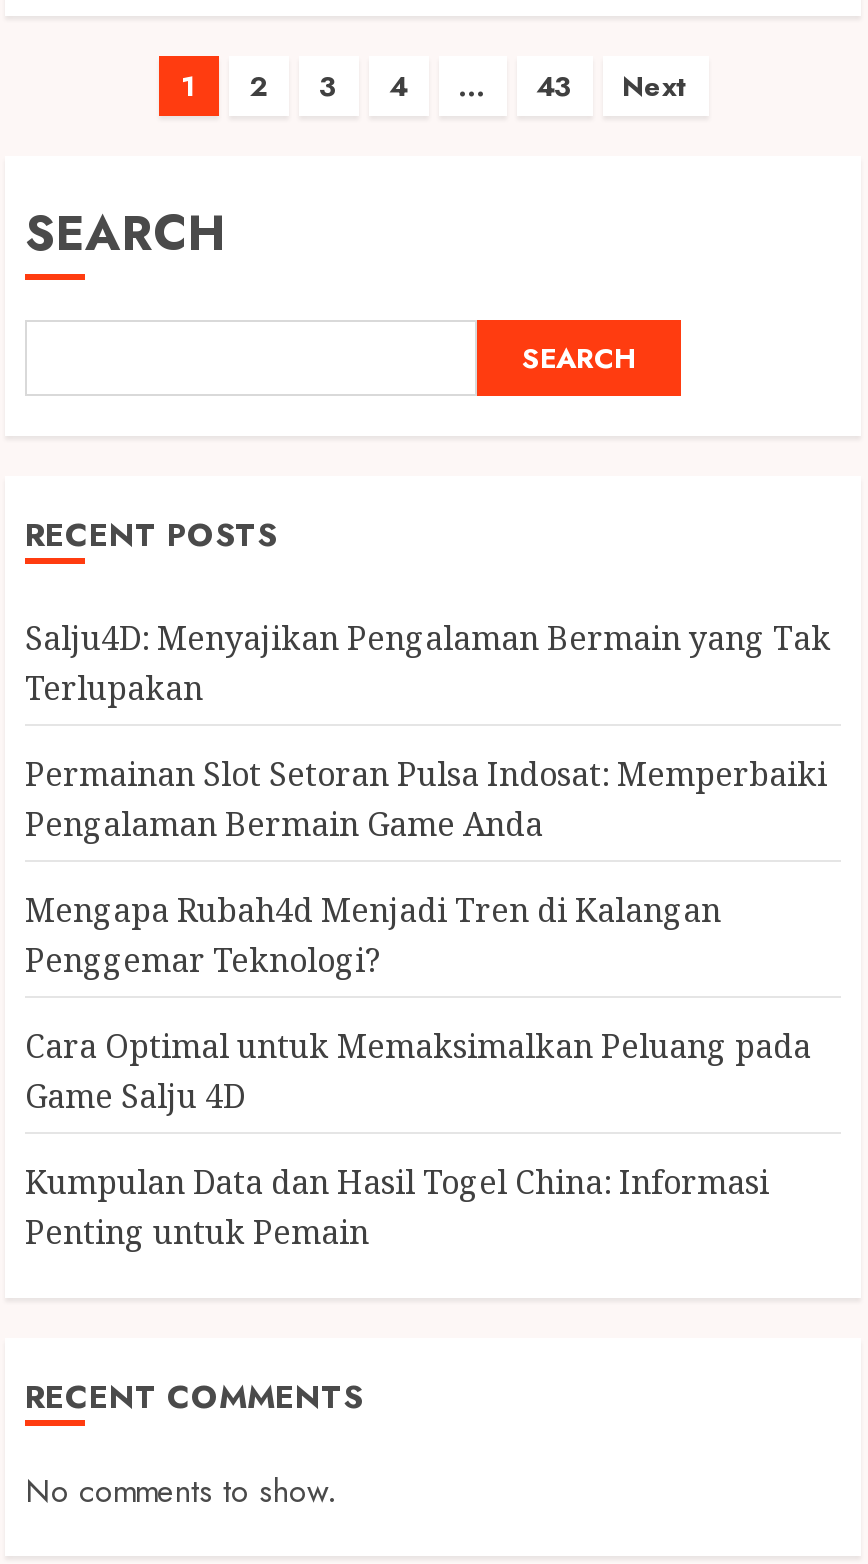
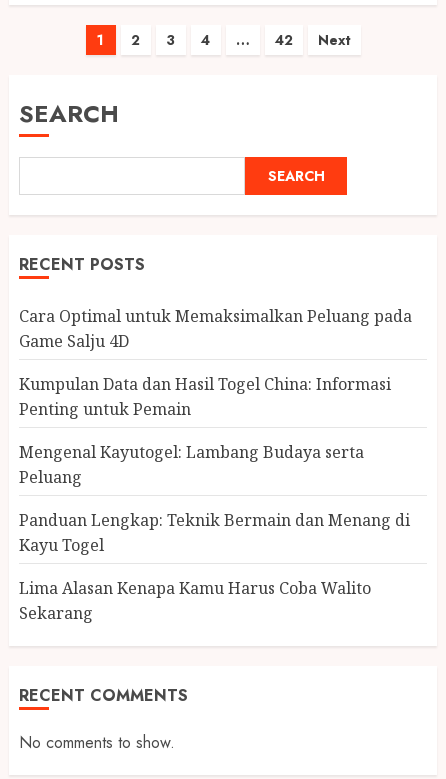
- 43
+ 42

- Salju4D: Menyajikan Pengalaman Bermain yang Tak
- Terlupakan
- Permainan Slot Setoran Pulsa Indosat: Memperbaiki
- Pengalaman Bermain Game Anda
- Mengapa Rubah4d Menjadi Tren di Kalangan
- Penggemar Teknologi?

moved up: Cara Optimal untuk Memaksimalkan Peluang pada | Game Salju 4D | Kumpulan Data dan Hasil Togel China: Informasi | Penting untuk Pemain

+ Mengenal Kayutogel: Lambang Budaya serta
+ Peluang
+ Panduan Lengkap: Teknik Bermain dan Menang di
+ Kayu Togel
+ Lima Alasan Kenapa Kamu Harus Coba Walito
+ Sekarang
